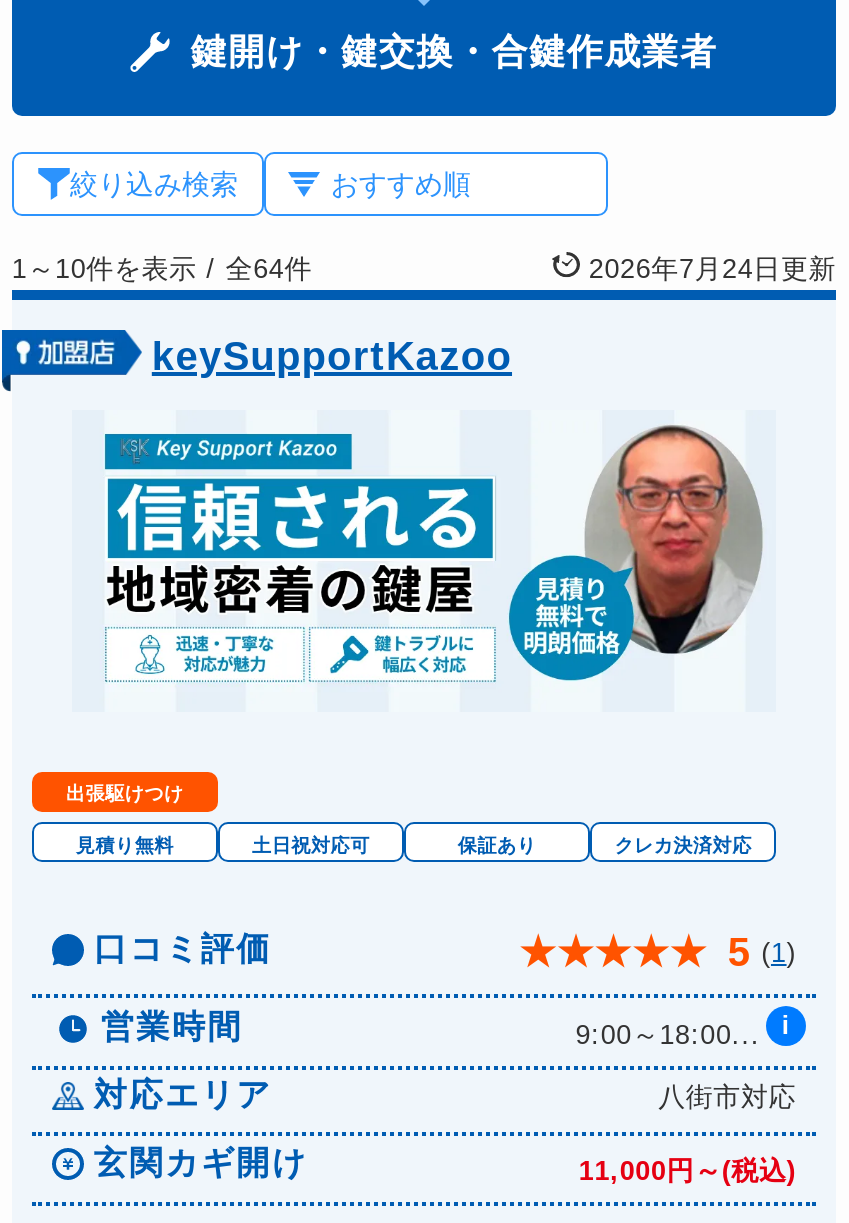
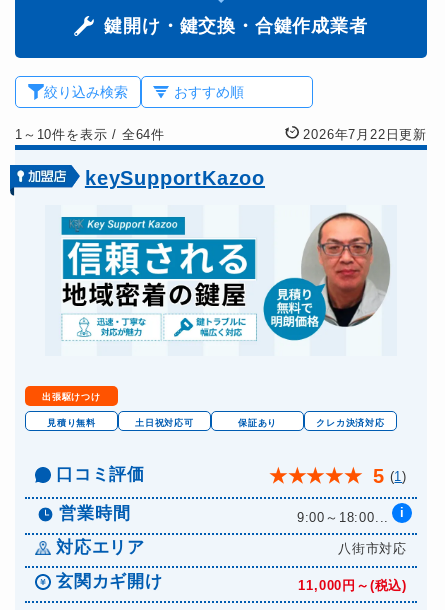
- 2026年7月24日更新
+ 2026年7月22日更新
